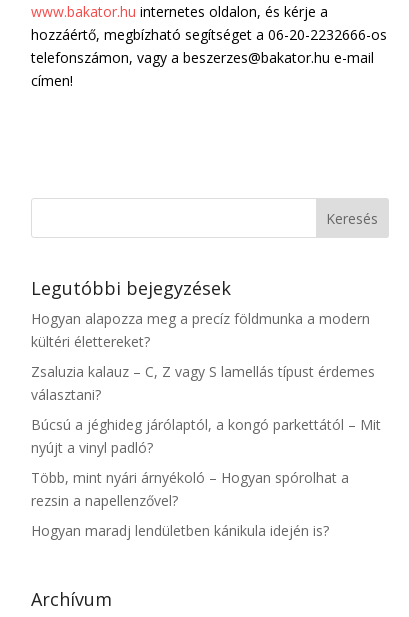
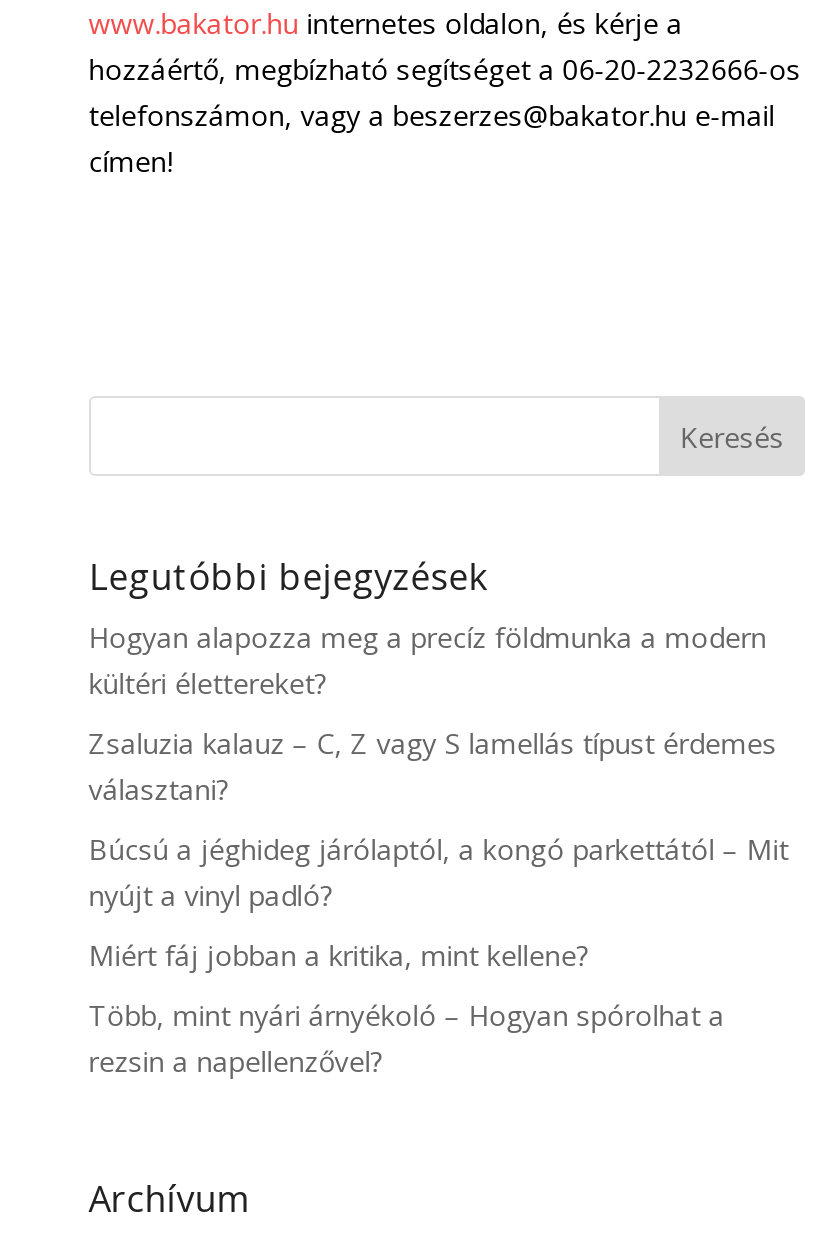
+ Miért fáj jobban a kritika, mint kellene?

moved down: Több, mint nyári árnyékoló – Hogyan spórolhat a | rezsin a napellenzővel?

- Hogyan maradj lendületben kánikula idején is?
